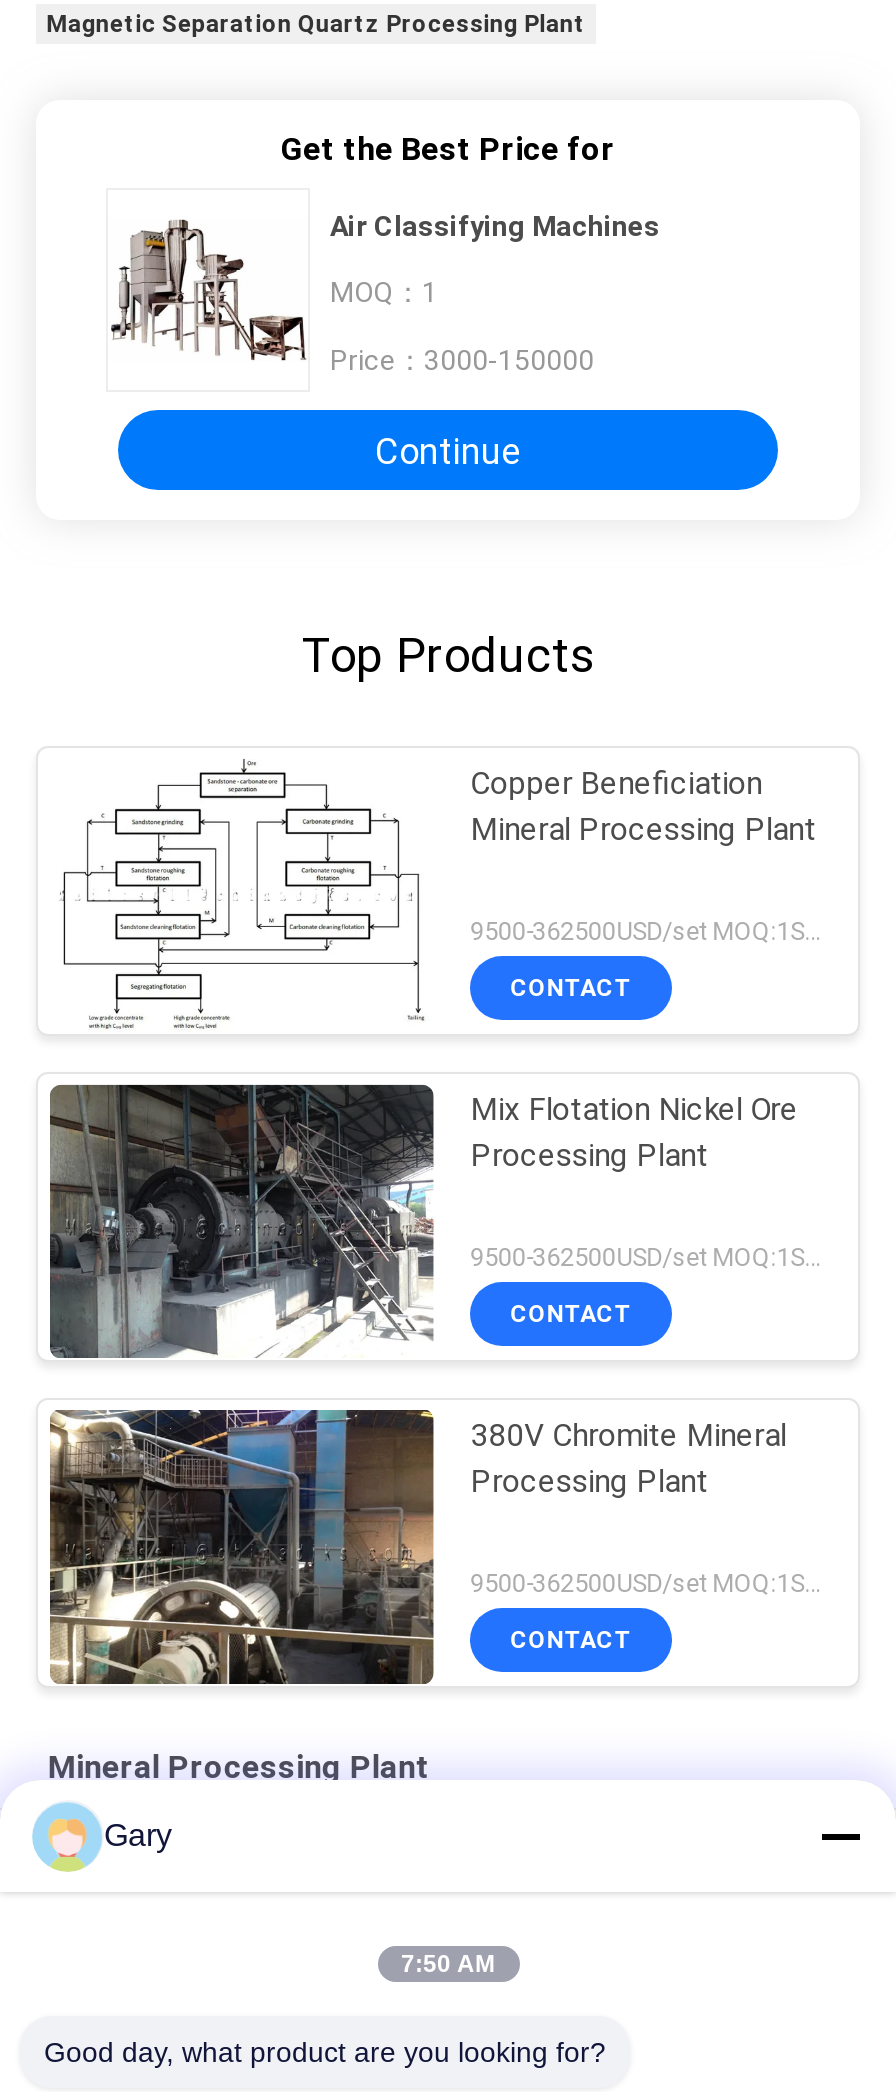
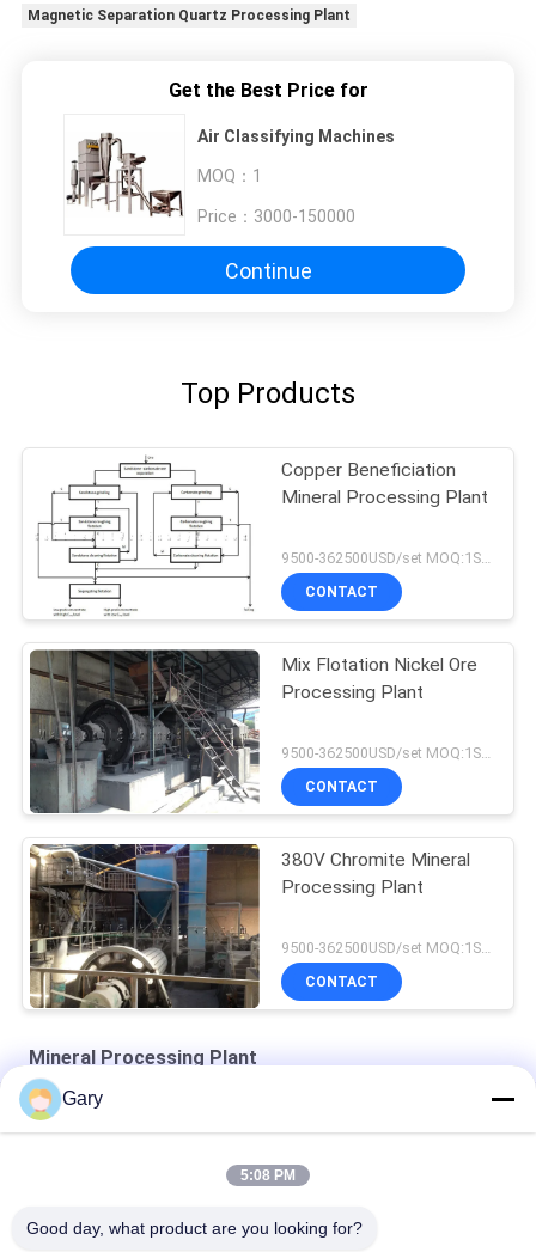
- 7:50 AM
+ 5:08 PM
